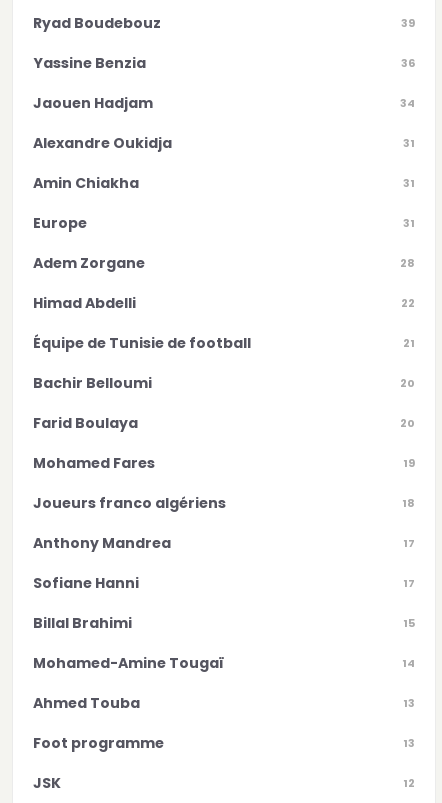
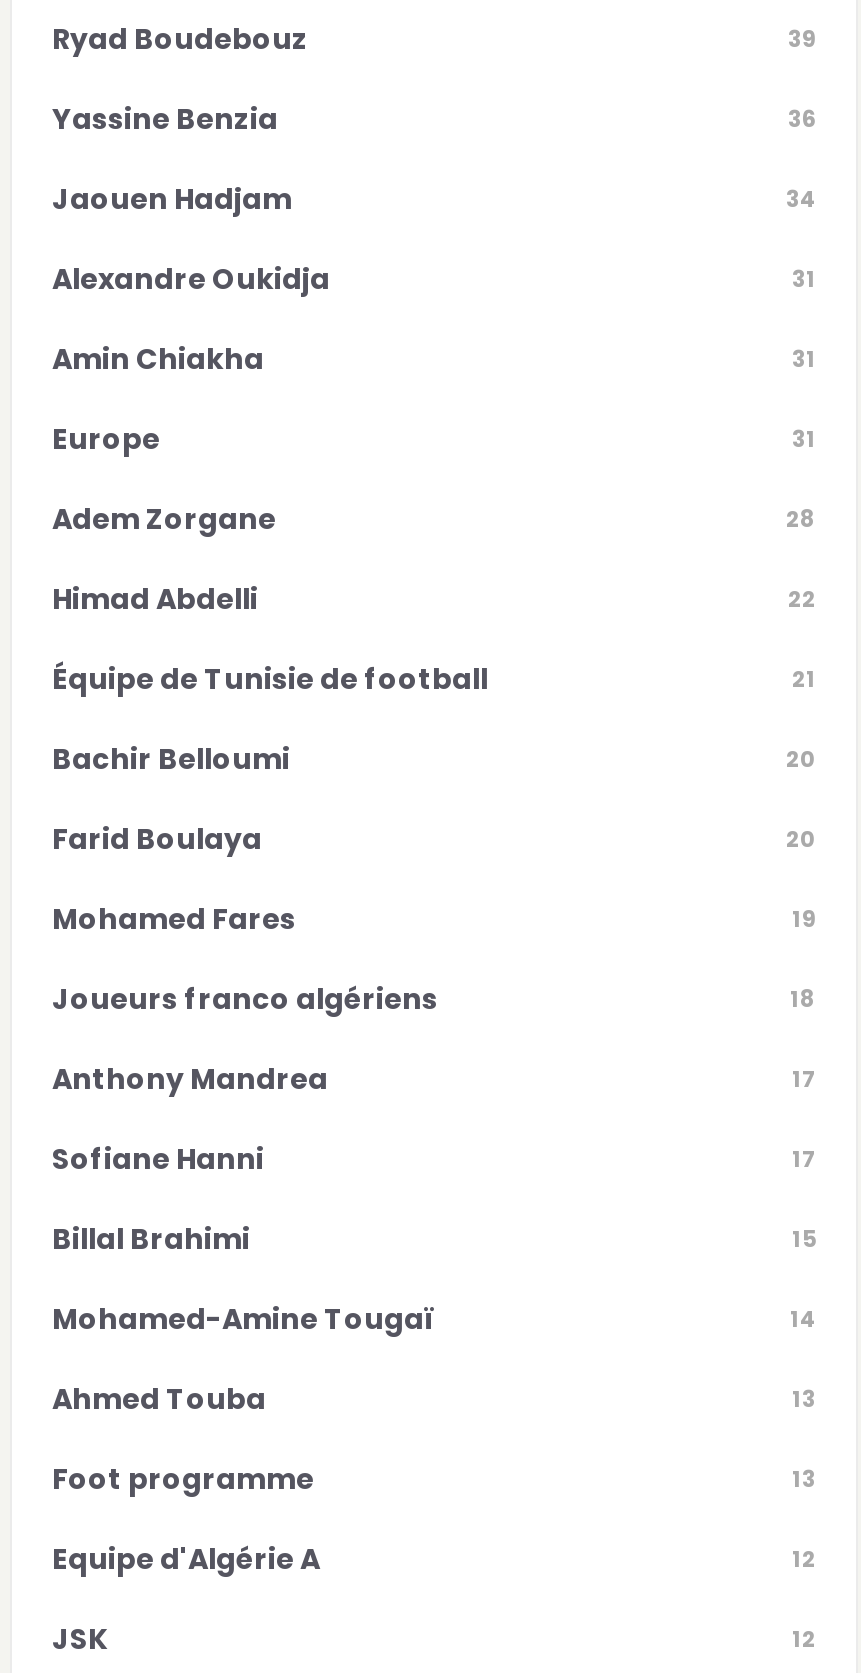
+ Equipe d'Algérie A
+ 12
